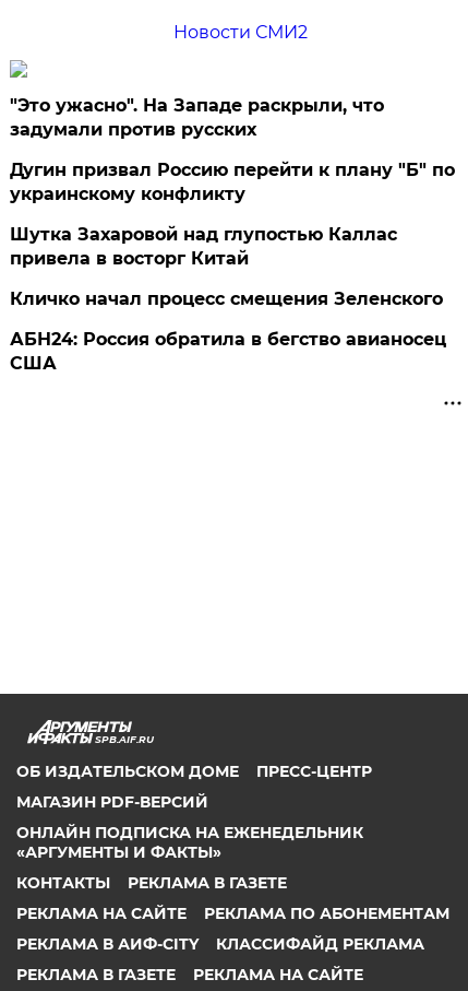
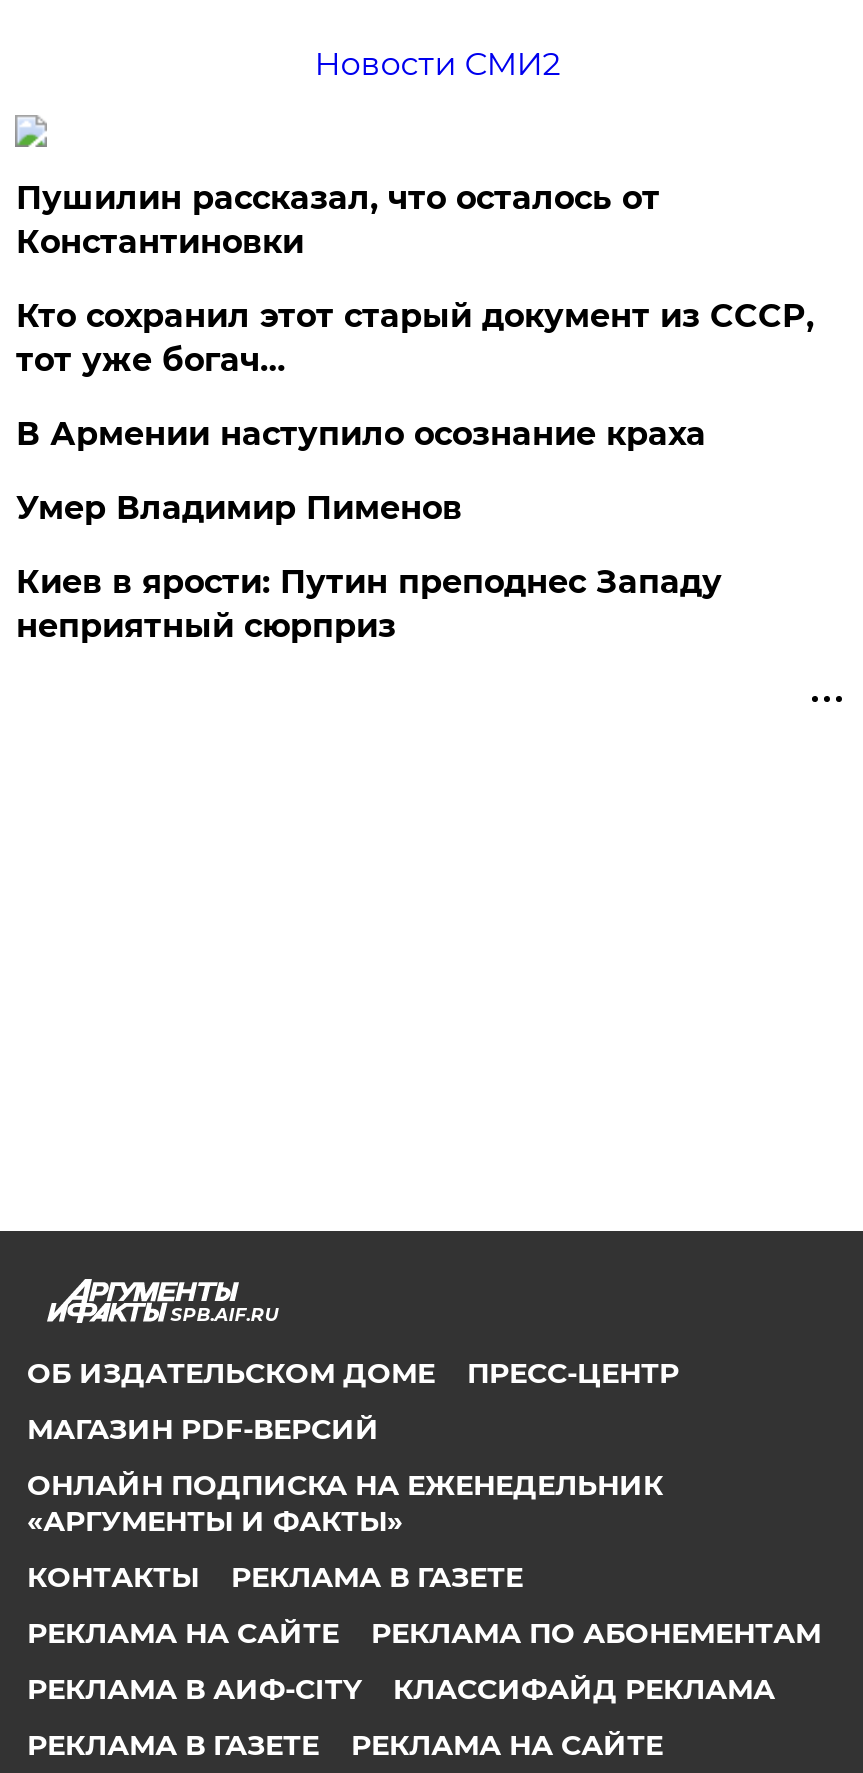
- "Это ужасно". На Западе раскрыли, что
- задумали против русских
+ Пушилин рассказал, что осталось от
+ Константиновки

- Дугин призвал Россию перейти к плану "Б" по
- украинскому конфликту
+ Кто сохранил этот старый документ из СССР,
+ тот уже богач…

- Шутка Захаровой над глупостью Каллас
- привела в восторг Китай
+ В Армении наступило осознание краха

- Кличко начал процесс смещения Зеленского
+ Умер Владимир Пименов

- АБН24: Россия обратила в бегство авианосец
- США
+ Киев в ярости: Путин преподнес Западу
+ неприятный сюрприз
